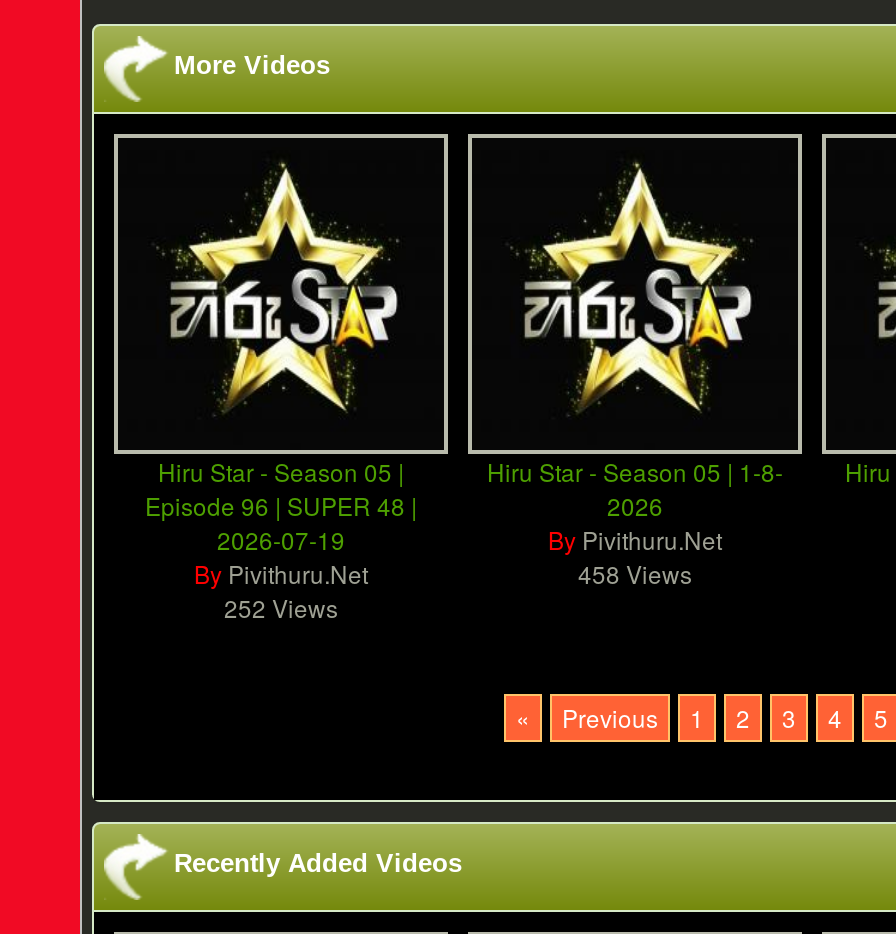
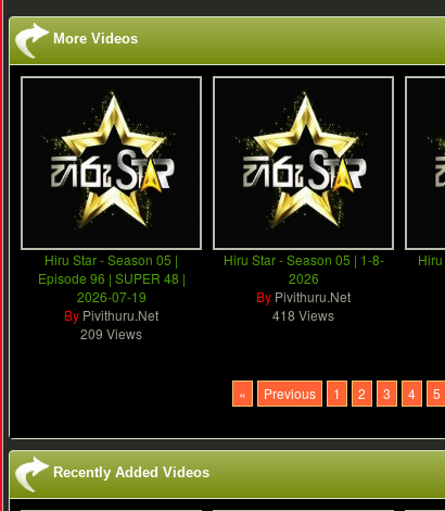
- 458 Views
+ 418 Views

- 252 Views
+ 209 Views
